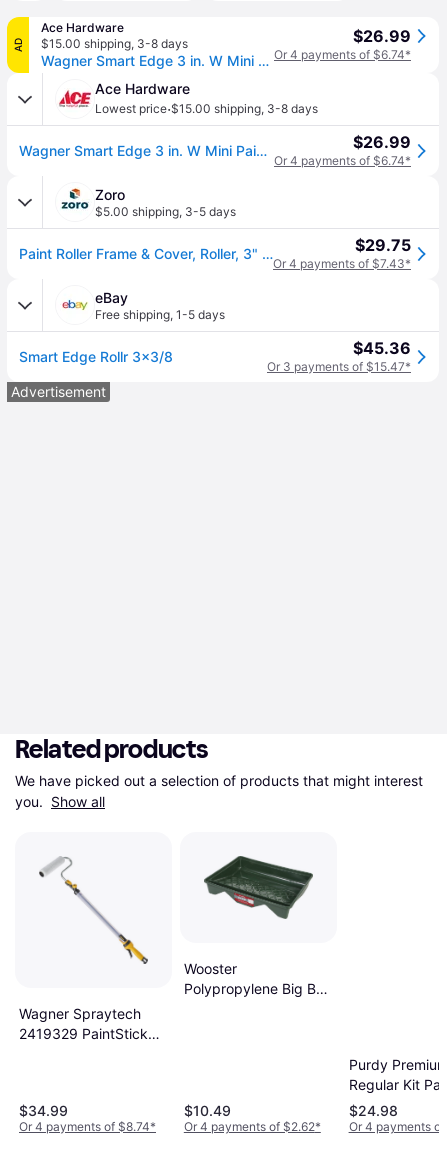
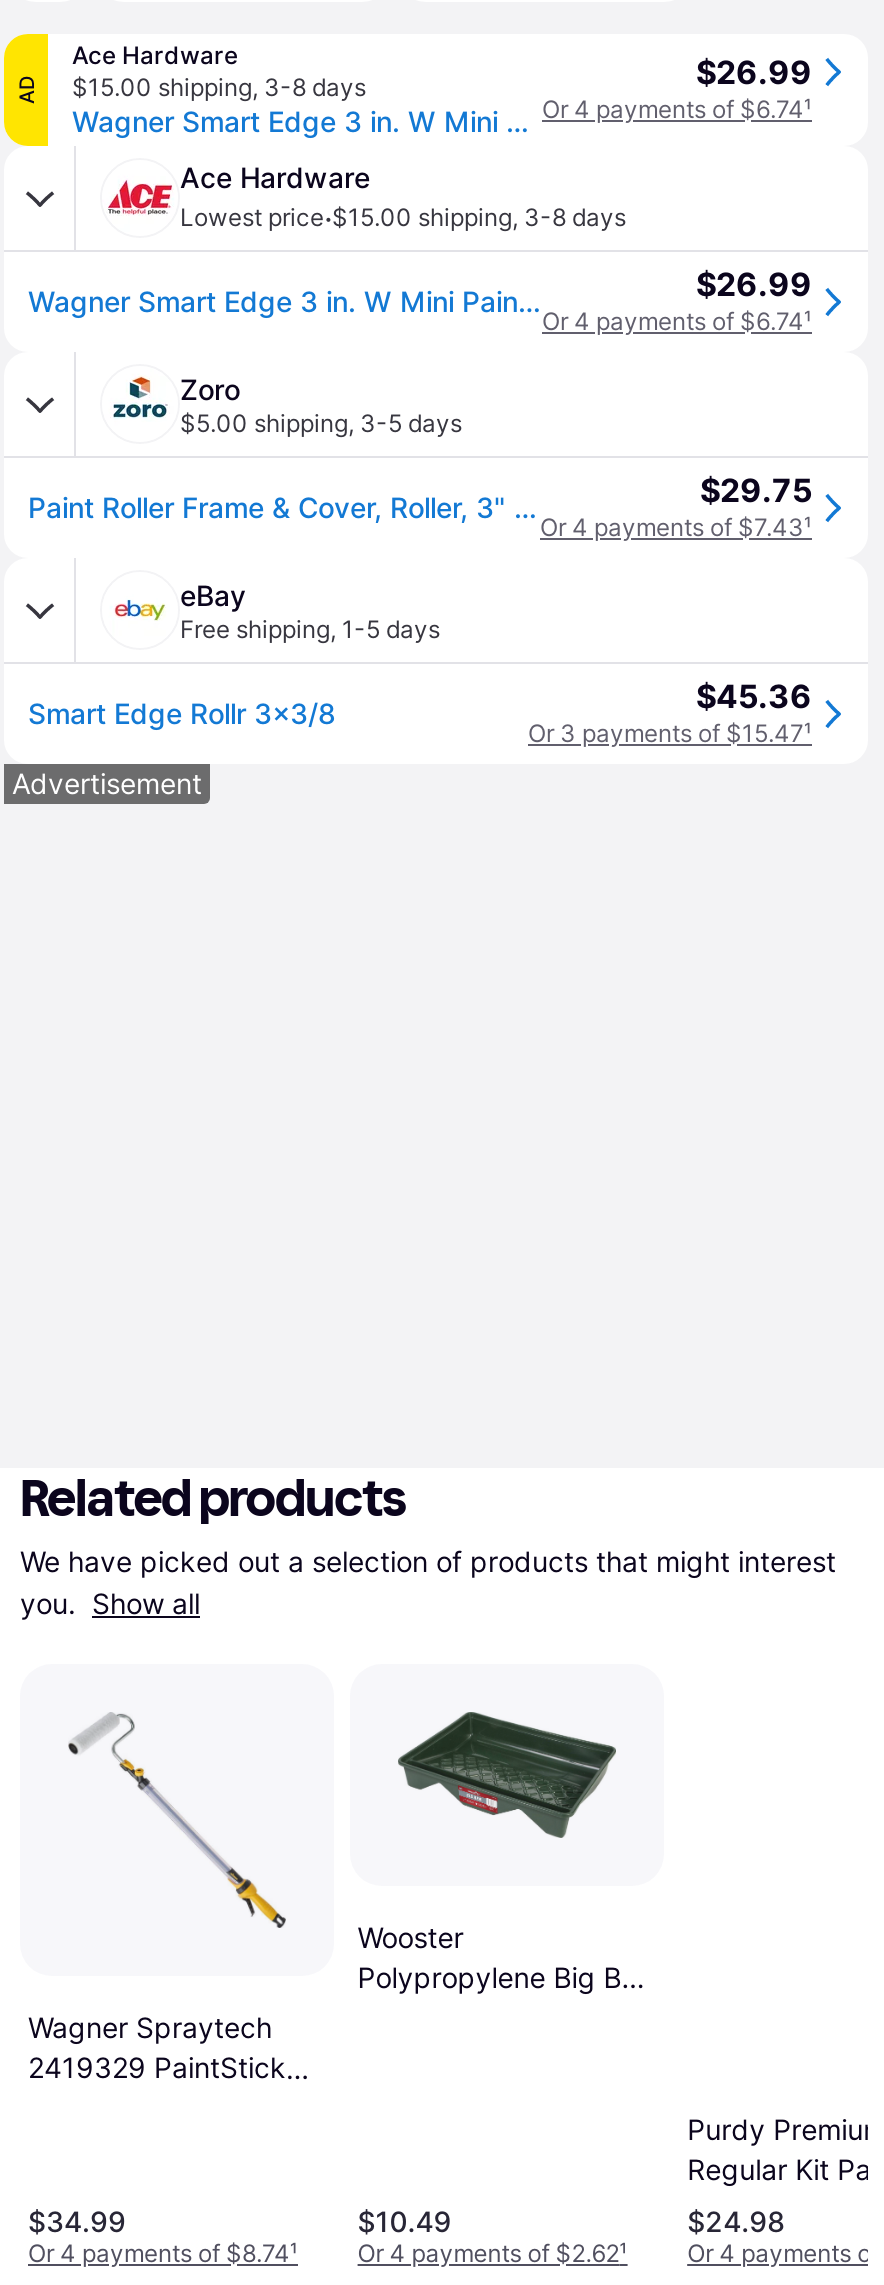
- Or 4 payments of $6.74*
+ Or 4 payments of $6.74¹

- Or 4 payments of $6.74*
+ Or 4 payments of $6.74¹

- Or 4 payments of $7.43*
+ Or 4 payments of $7.43¹

- Or 3 payments of $15.47*
+ Or 3 payments of $15.47¹

- Or 4 payments of $8.74*
+ Or 4 payments of $8.74¹

- Or 4 payments of $2.62*
+ Or 4 payments of $2.62¹
